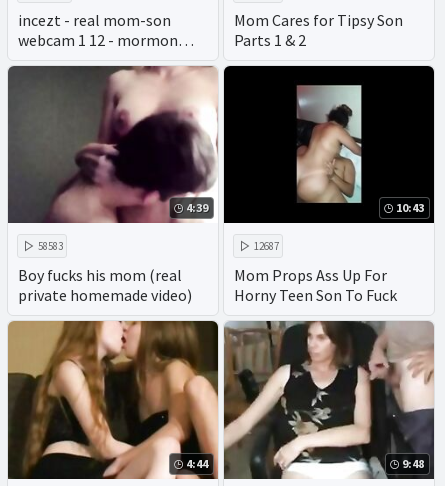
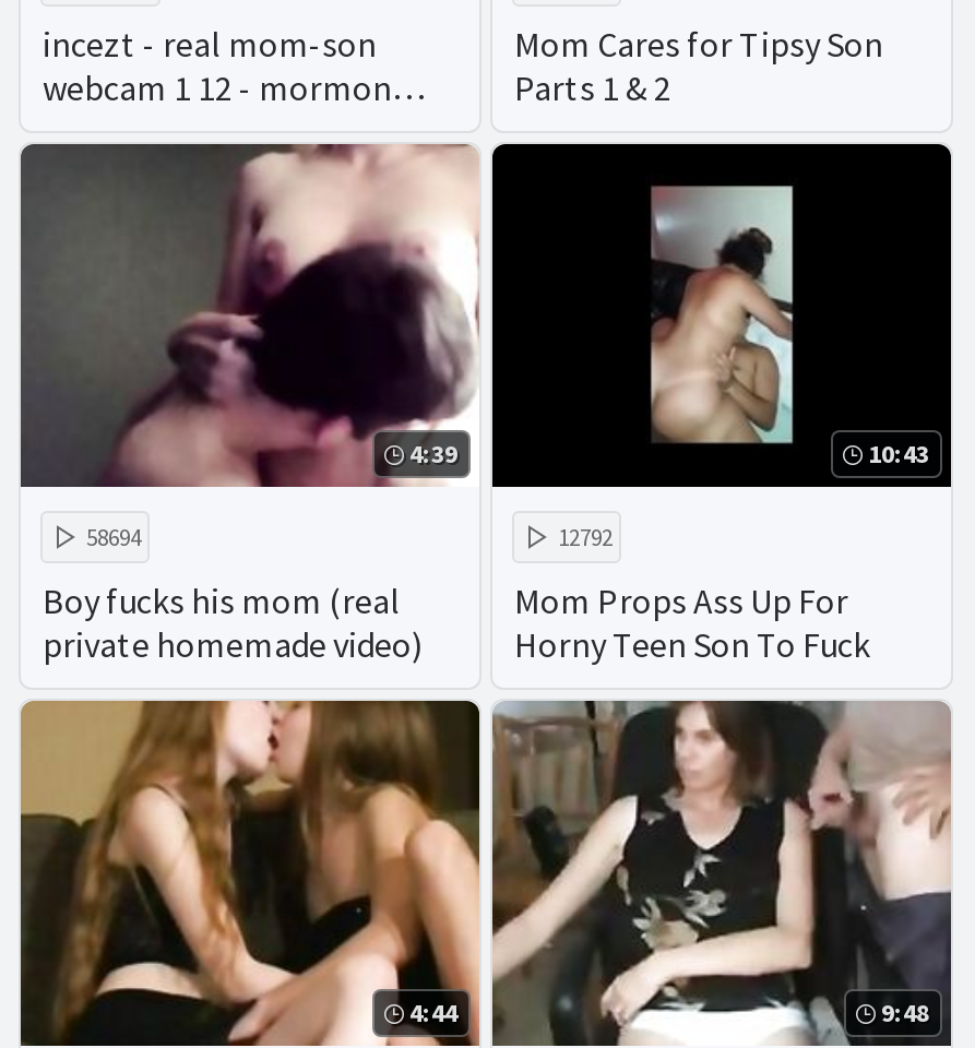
- 58583
+ 58694

- 12687
+ 12792
